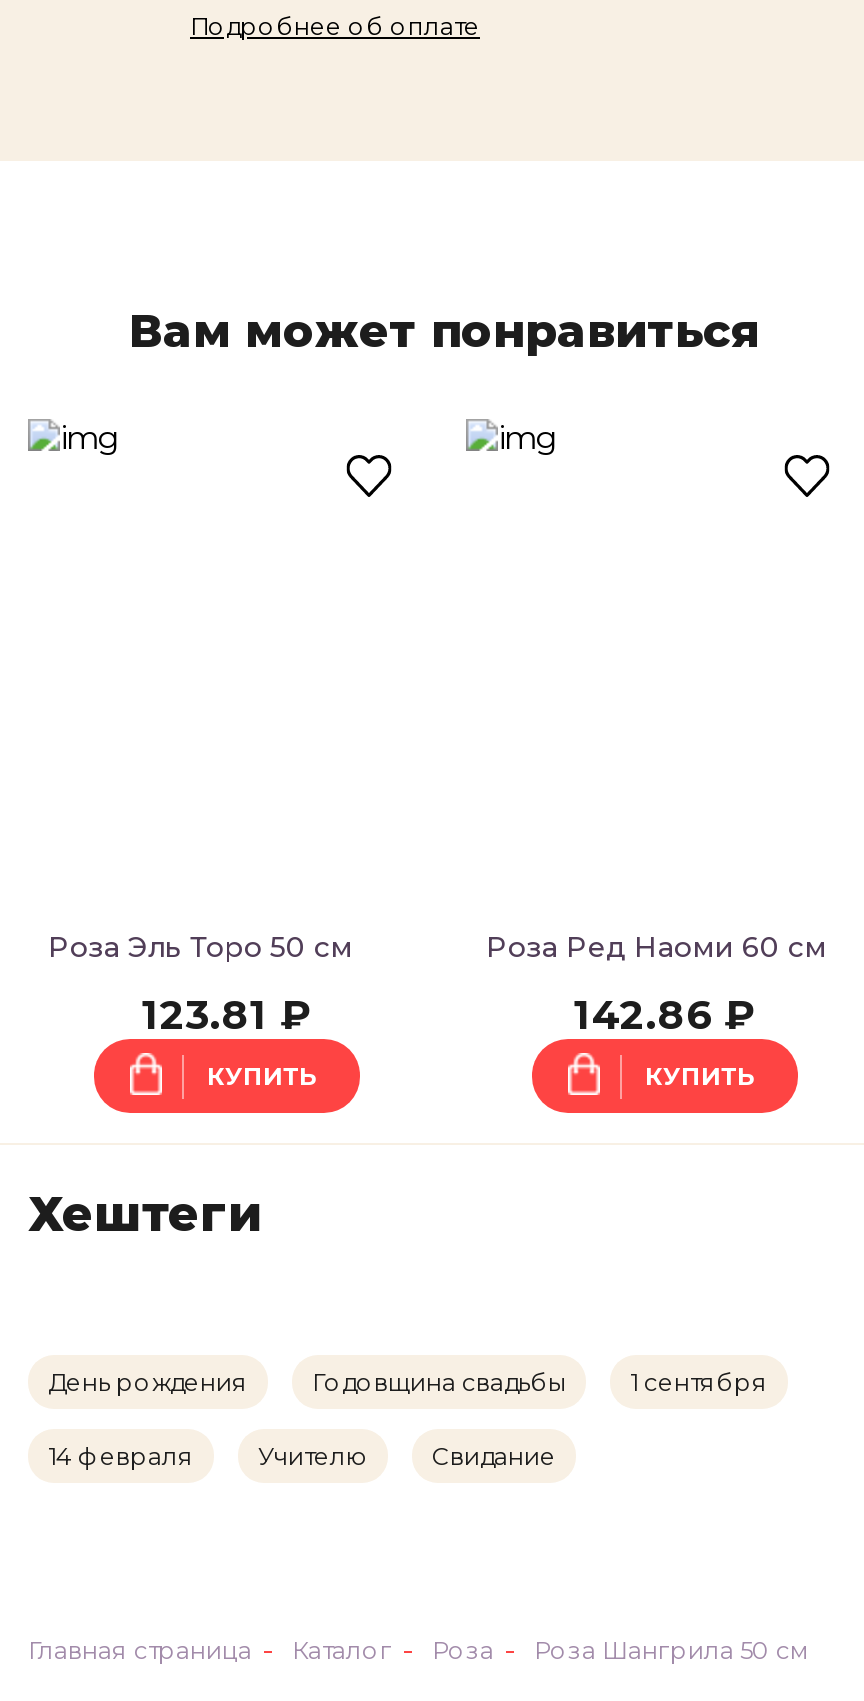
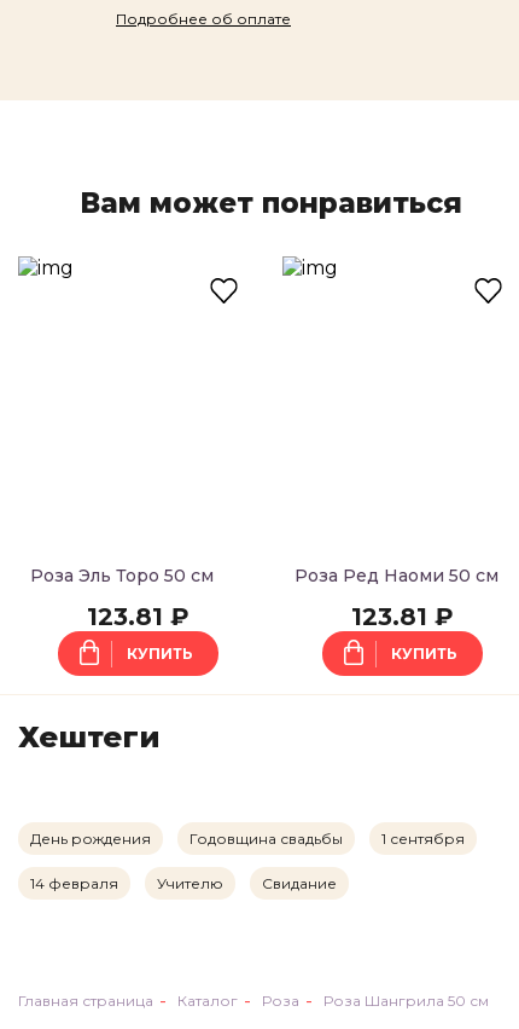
- Роза Ред Наоми 60 см
+ Роза Ред Наоми 50 см

- 142.86 ₽
+ 123.81 ₽
